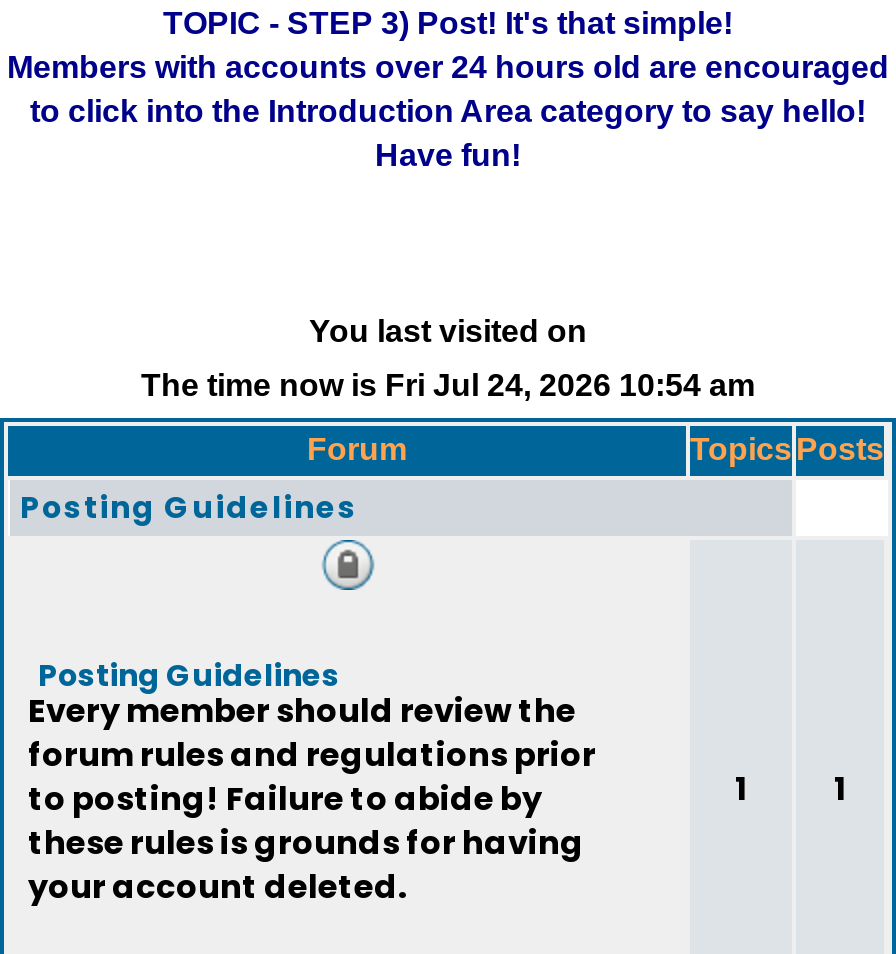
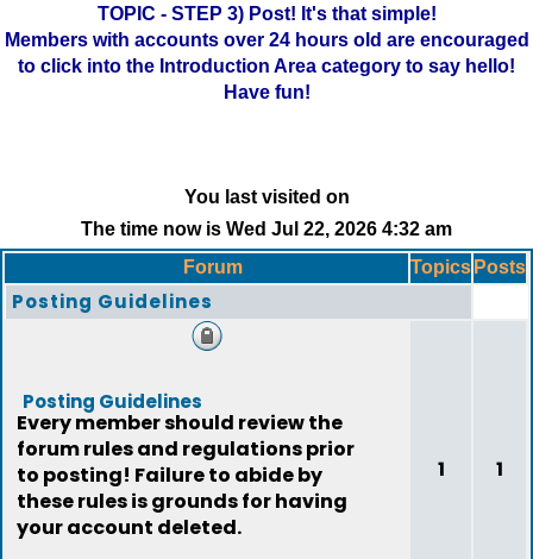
- The time now is Fri Jul 24, 2026 10:54 am
+ The time now is Wed Jul 22, 2026 4:32 am
